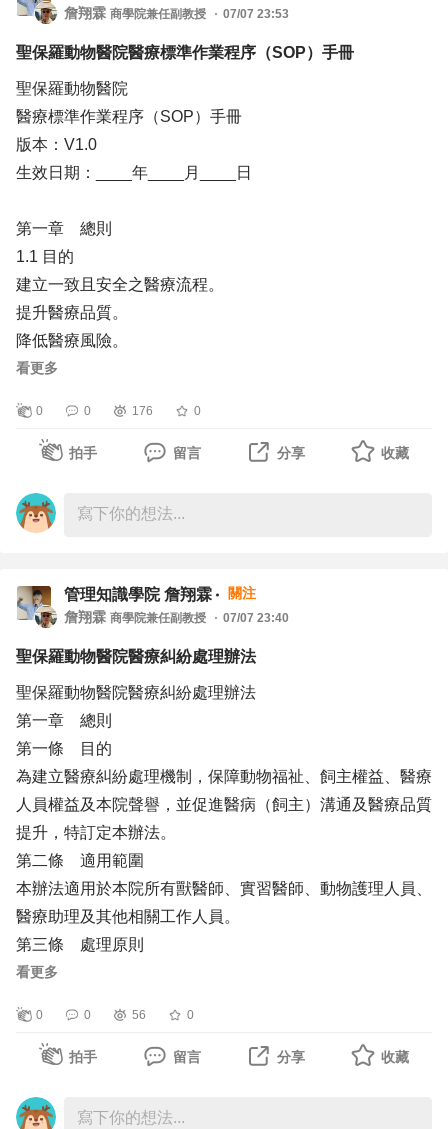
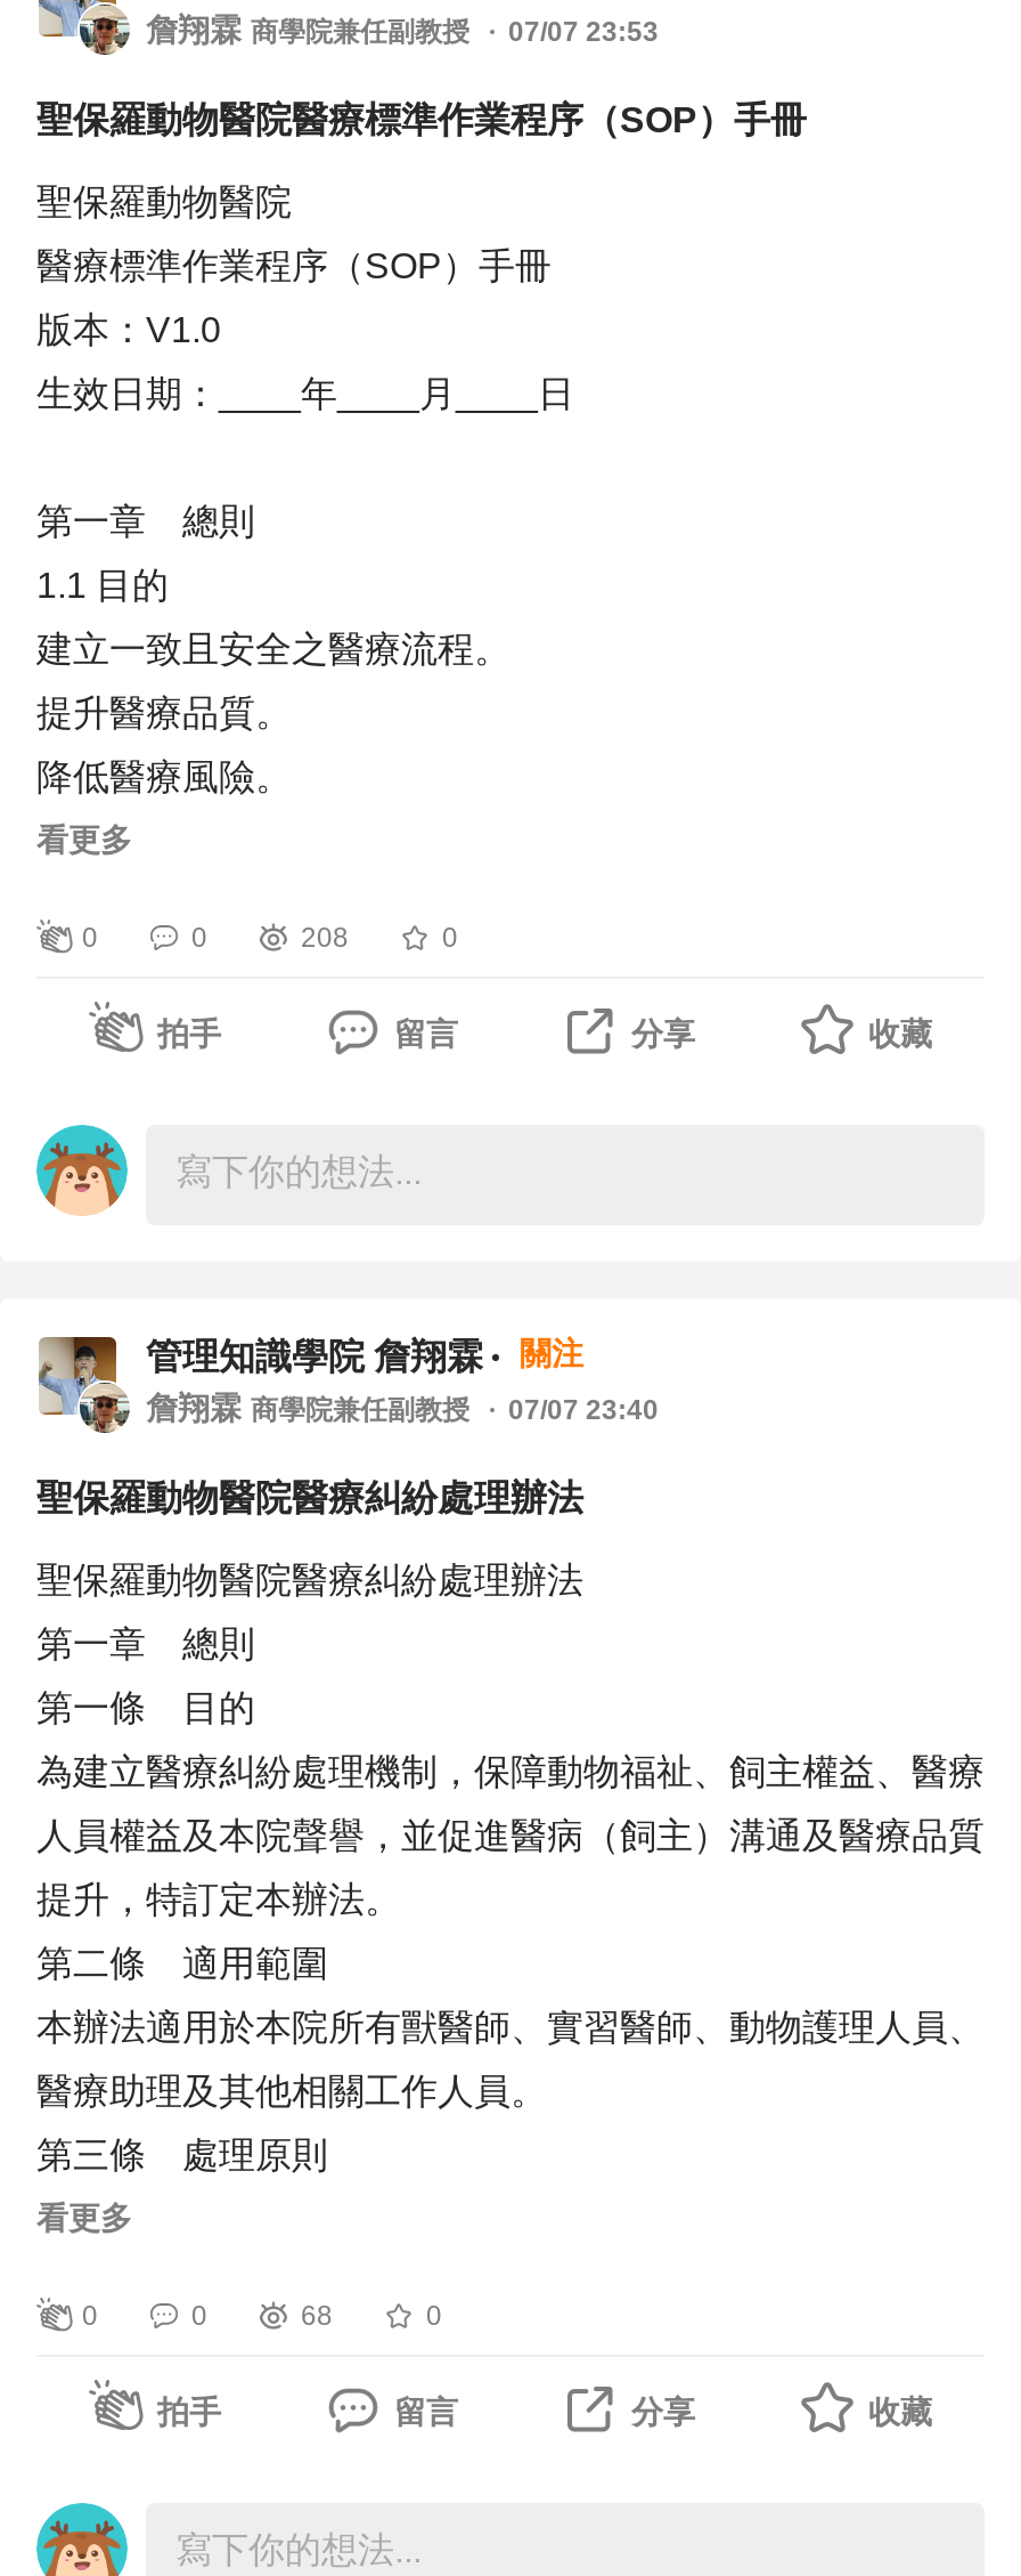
- 176
+ 208

- 56
+ 68
